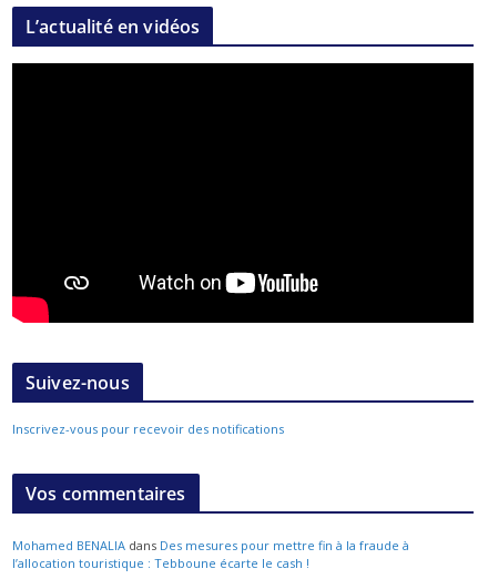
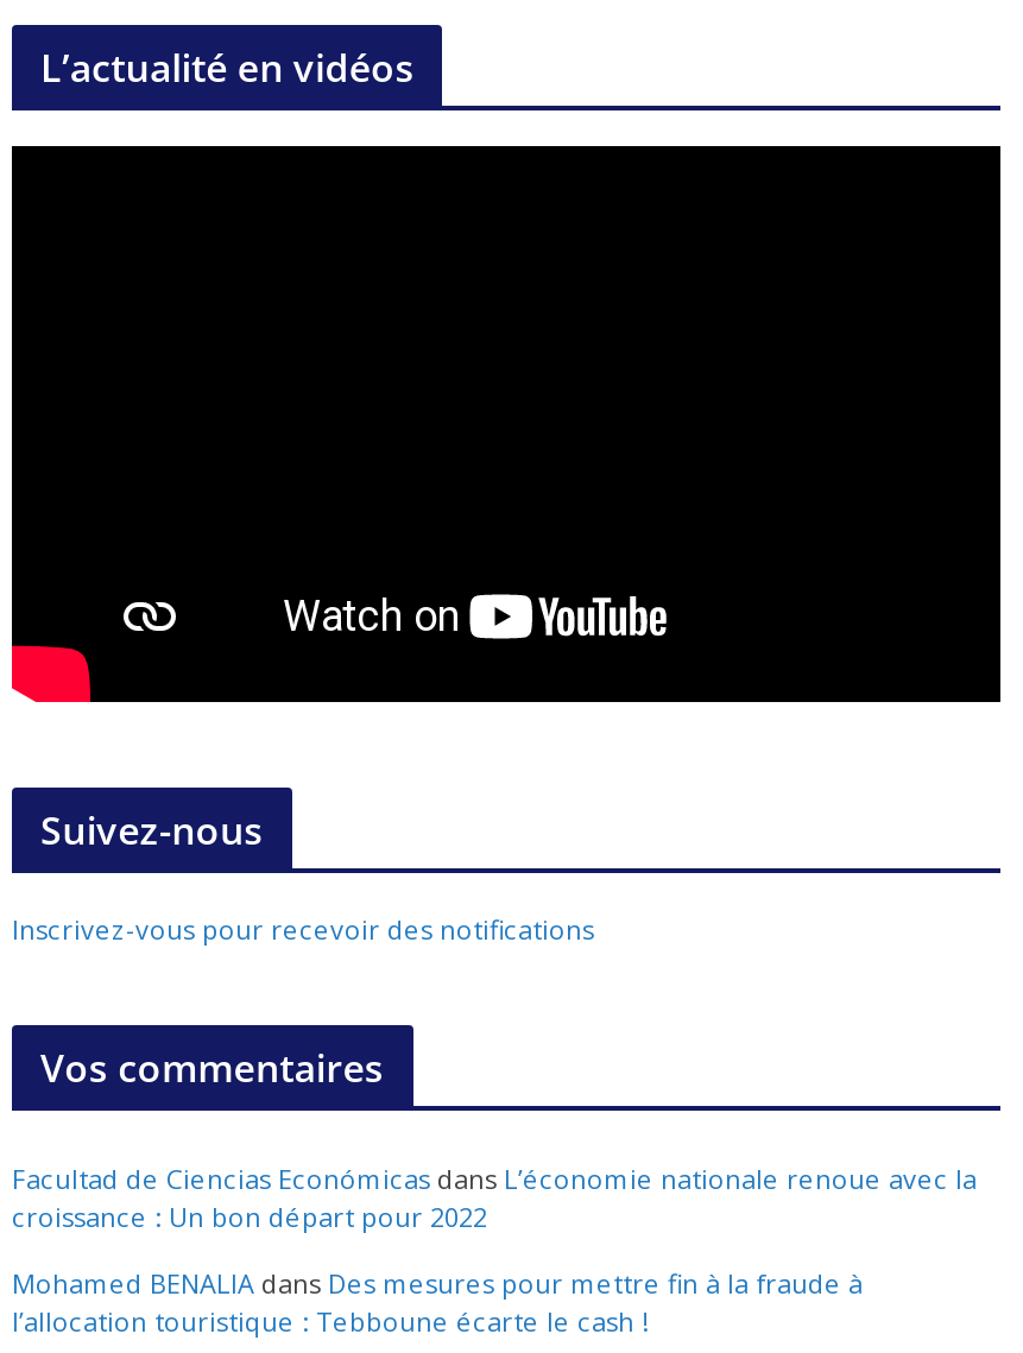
+ Facultad de Ciencias Económicas dans L’économie nationale renoue avec la
+ croissance : Un bon départ pour 2022
